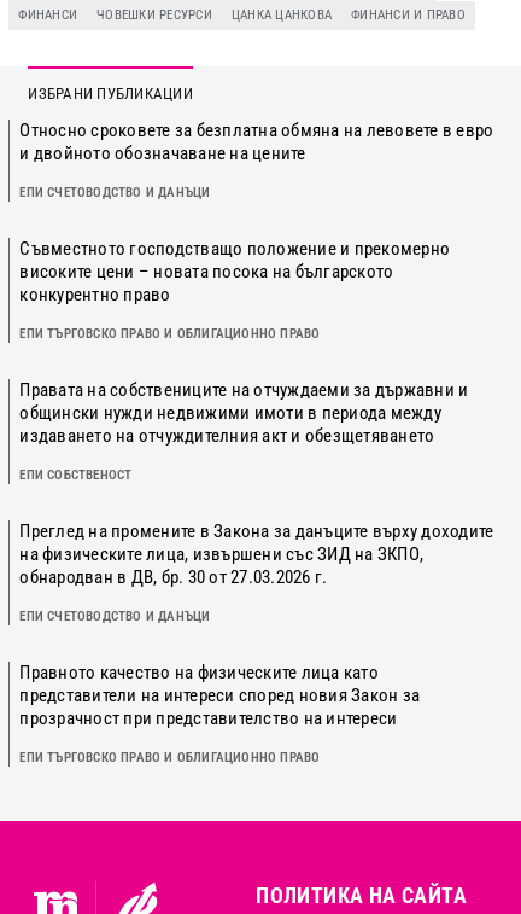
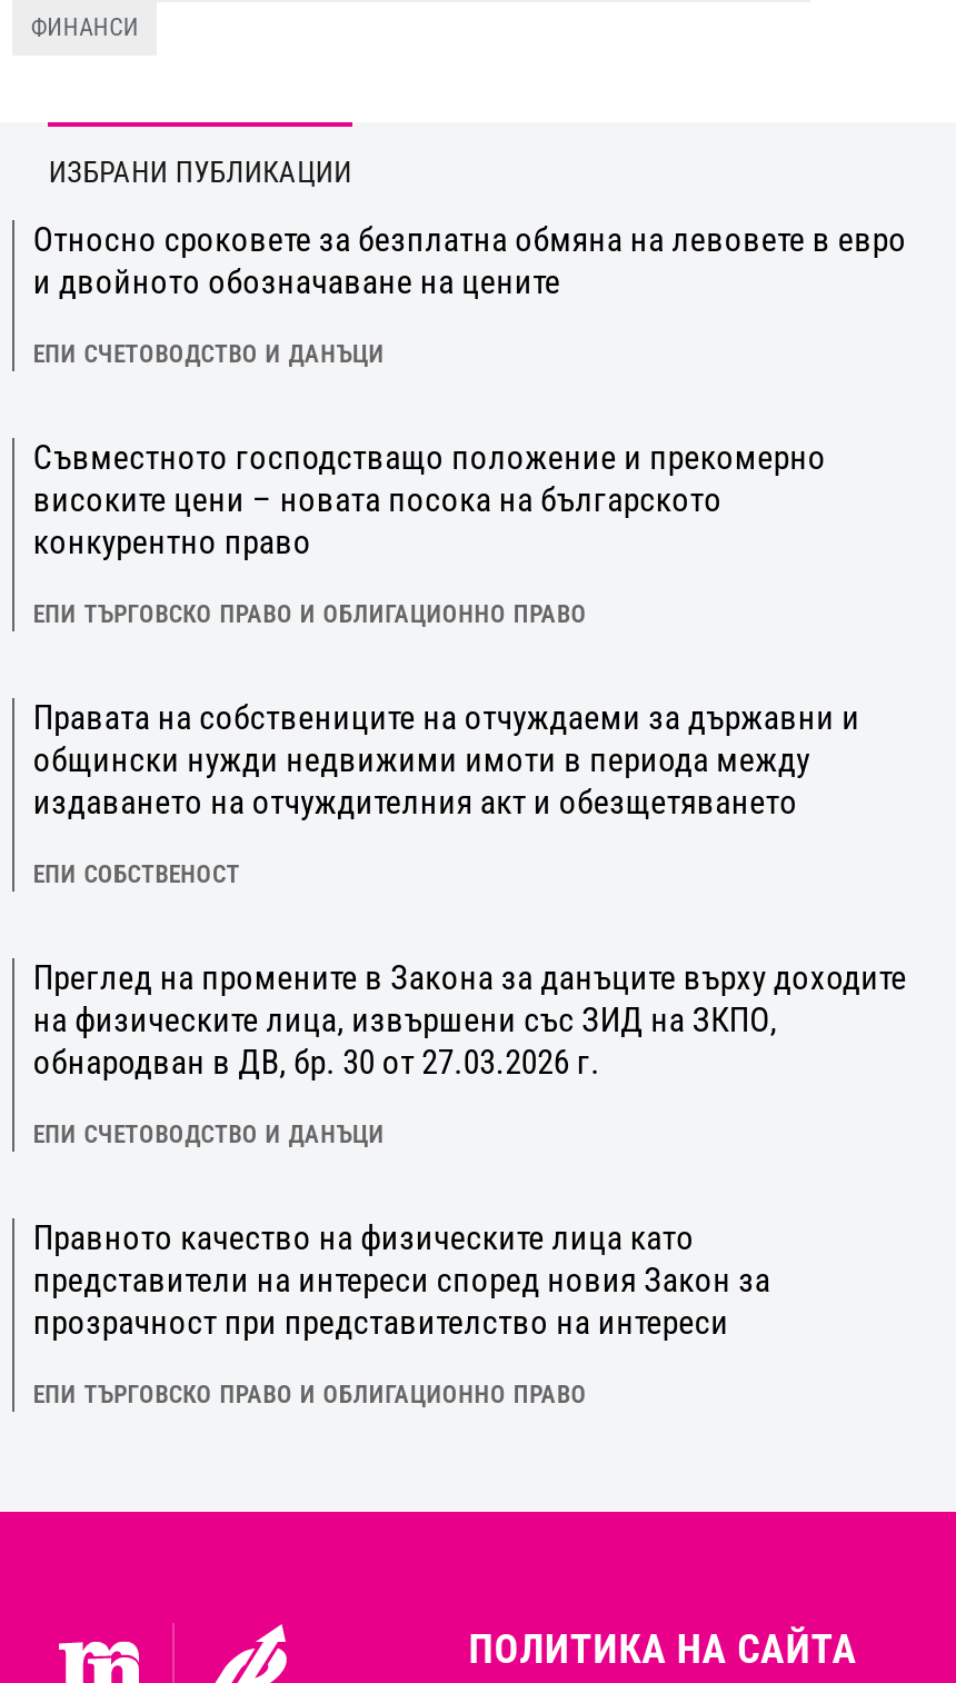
- ЧОВЕШКИ РЕСУРСИ
- ЦАНКА ЦАНКОВА
- ФИНАНСИ И ПРАВО
